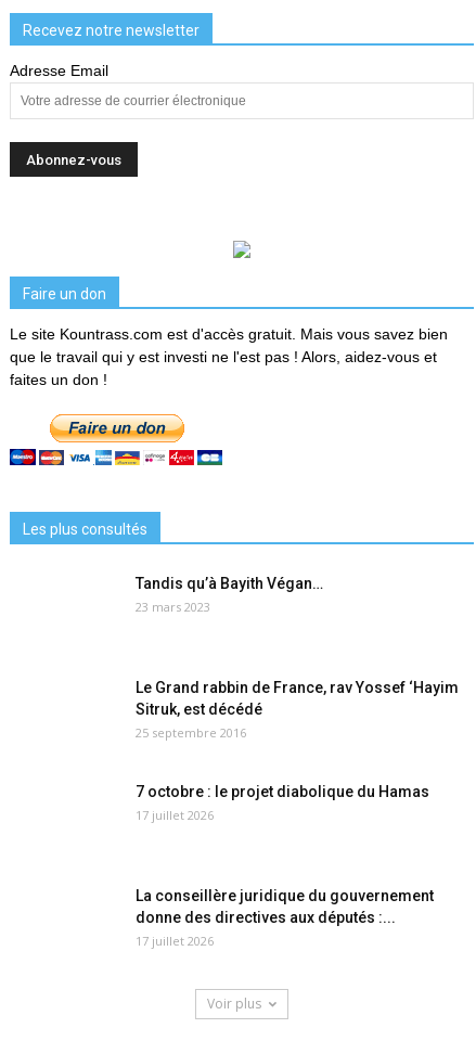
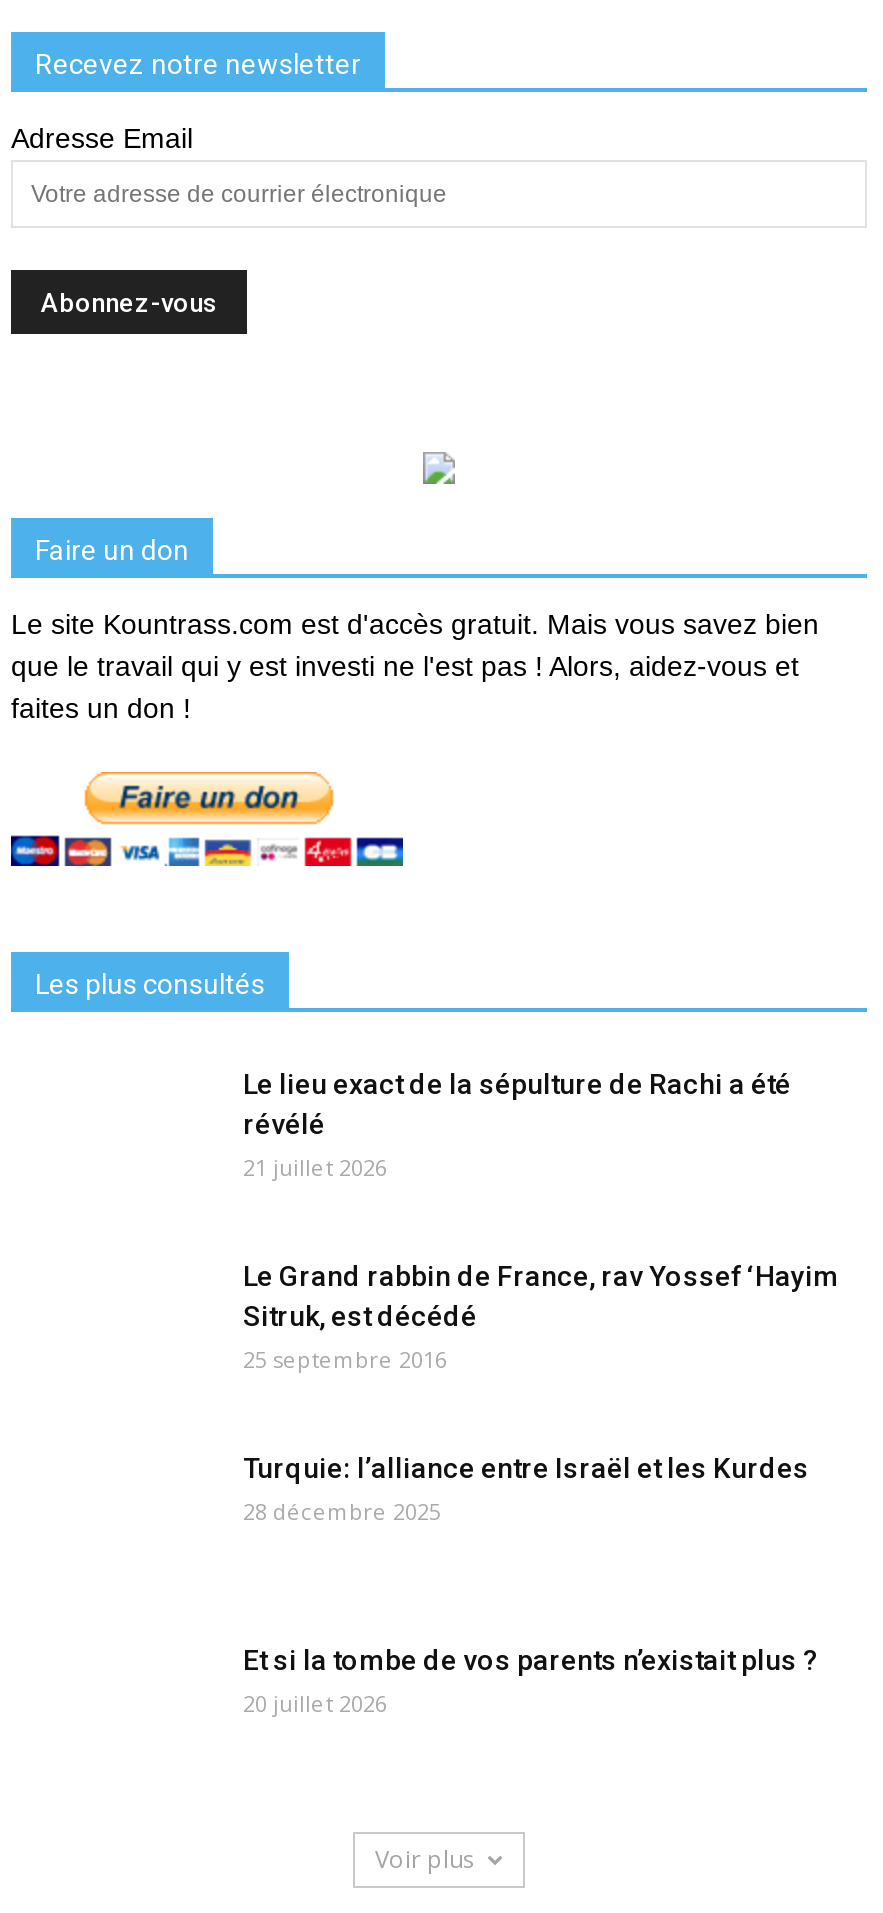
- Tandis qu’à Bayith Végan…
- 23 mars 2023
+ Le lieu exact de la sépulture de Rachi a été
+ révélé
+ 21 juillet 2026

- 7 octobre : le projet diabolique du Hamas
- 17 juillet 2026
+ Turquie: l’alliance entre Israël et les Kurdes
+ 28 décembre 2025

- La conseillère juridique du gouvernement
- donne des directives aux députés :...
- 17 juillet 2026
+ Et si la tombe de vos parents n’existait plus ?
+ 20 juillet 2026
